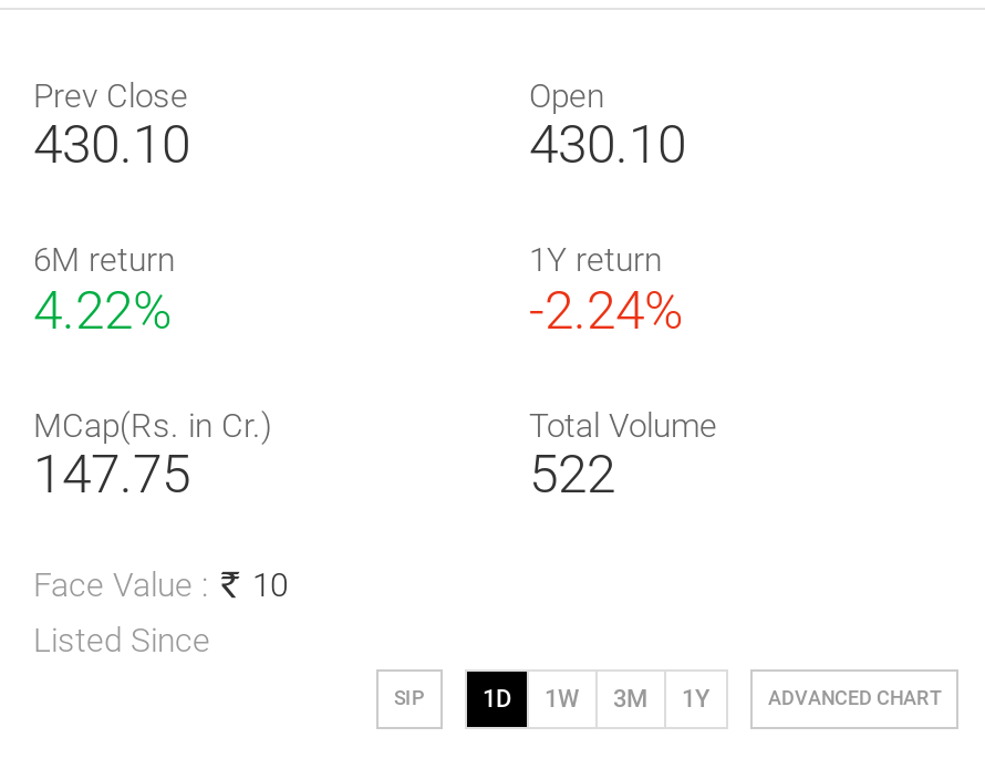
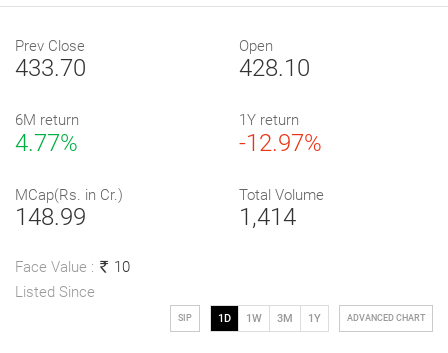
- 430.10
+ 433.70

- 430.10
+ 428.10

- 4.22%
+ 4.77%

- -2.24%
+ -12.97%

- 147.75
+ 148.99

- 522
+ 1,414
